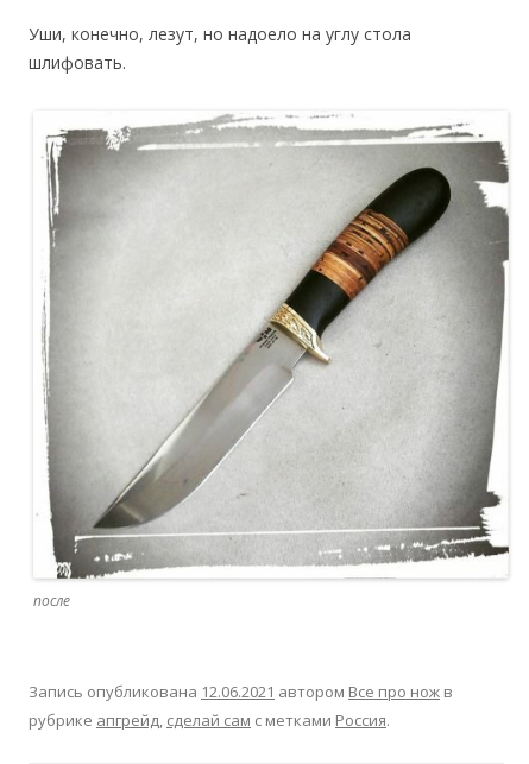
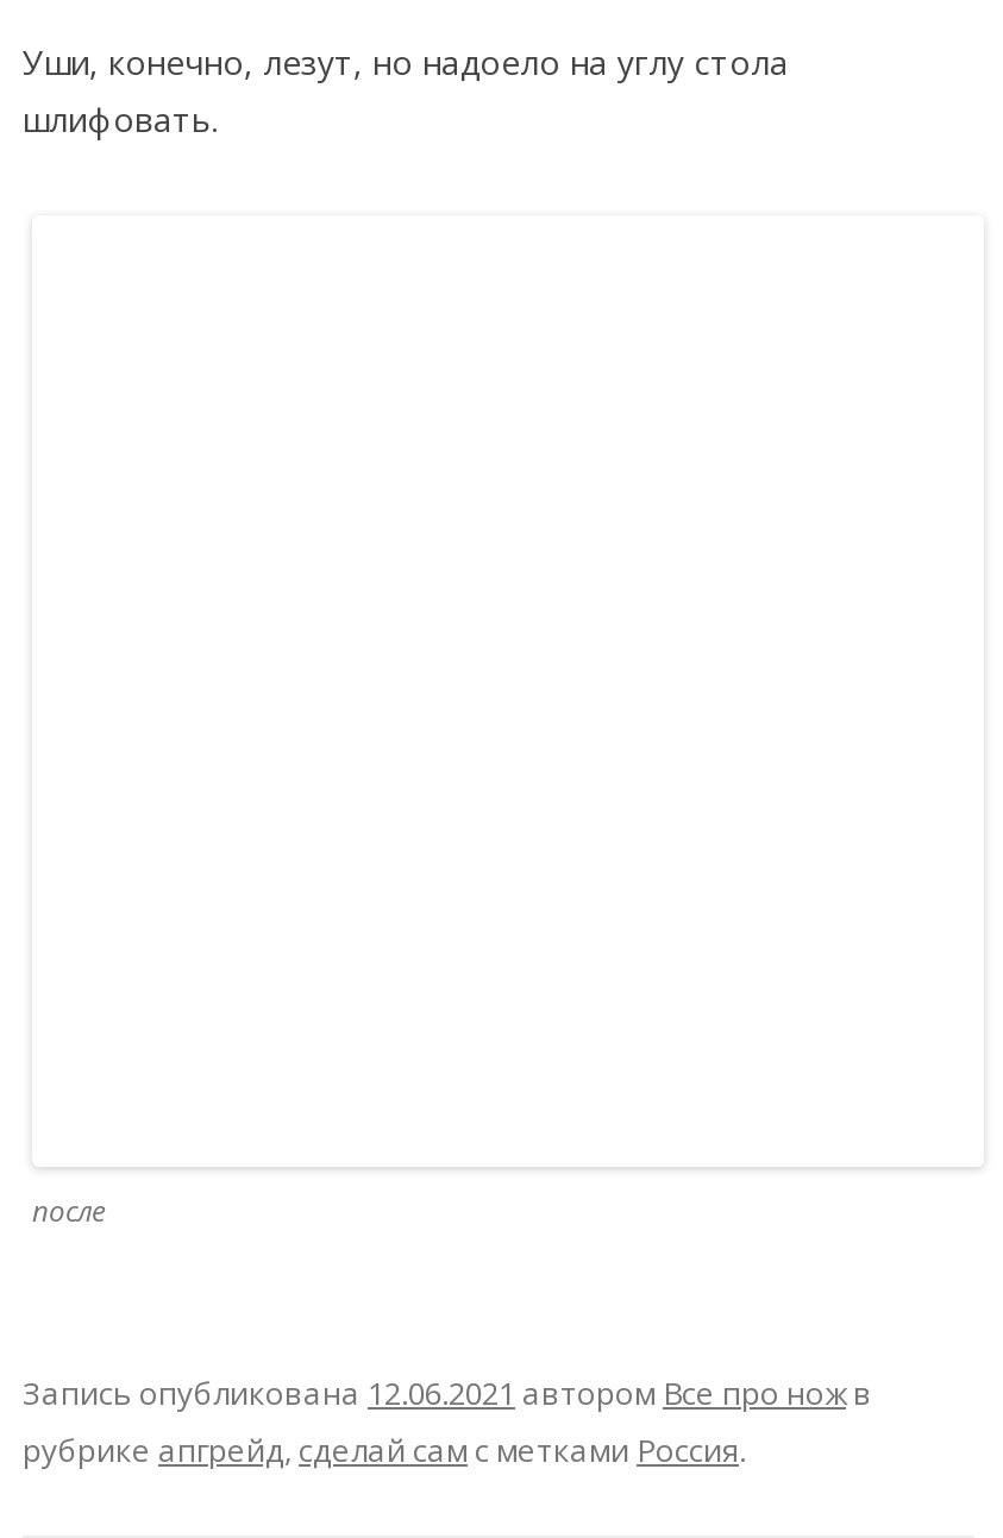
- [image]
